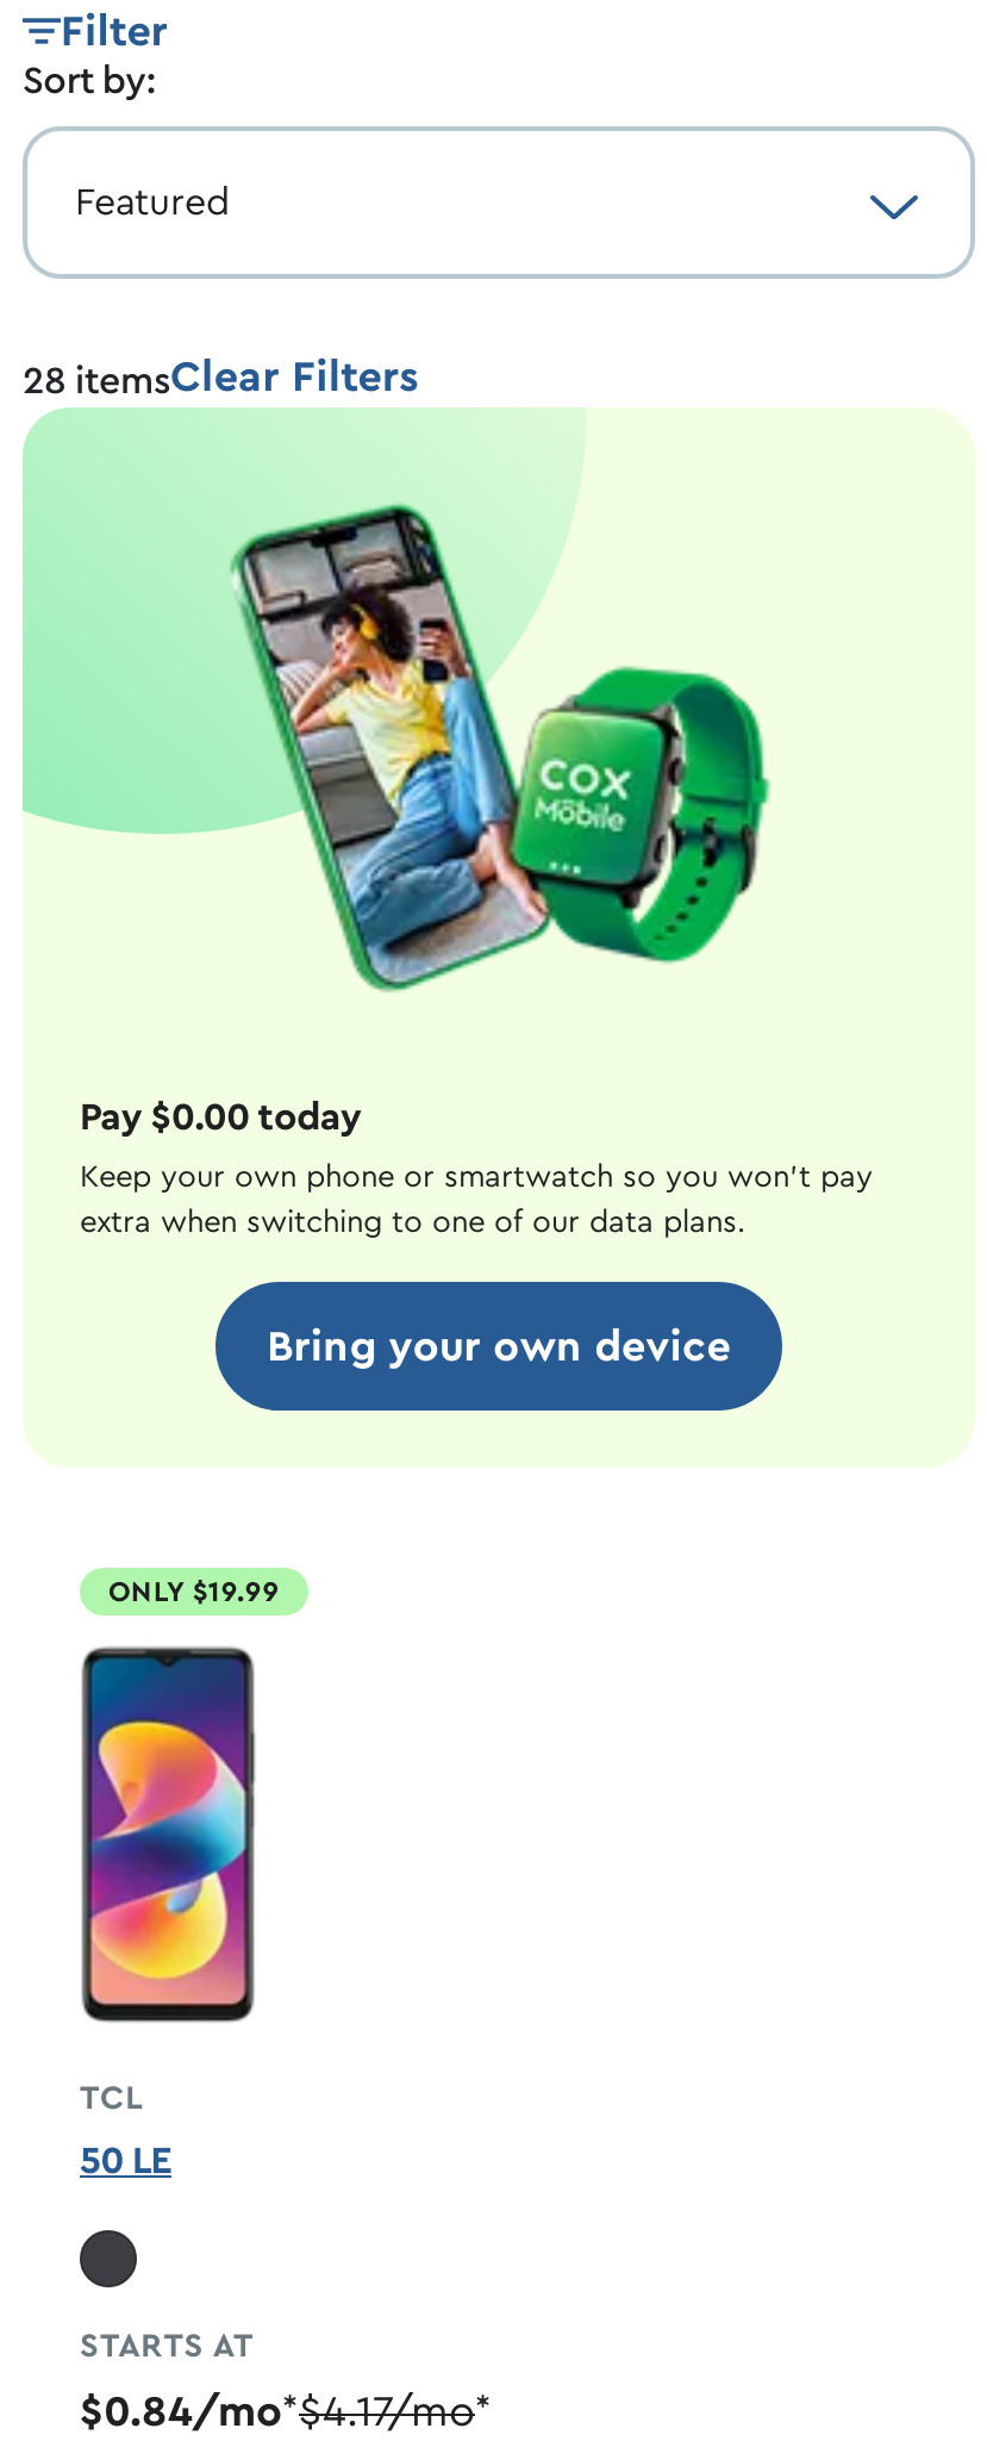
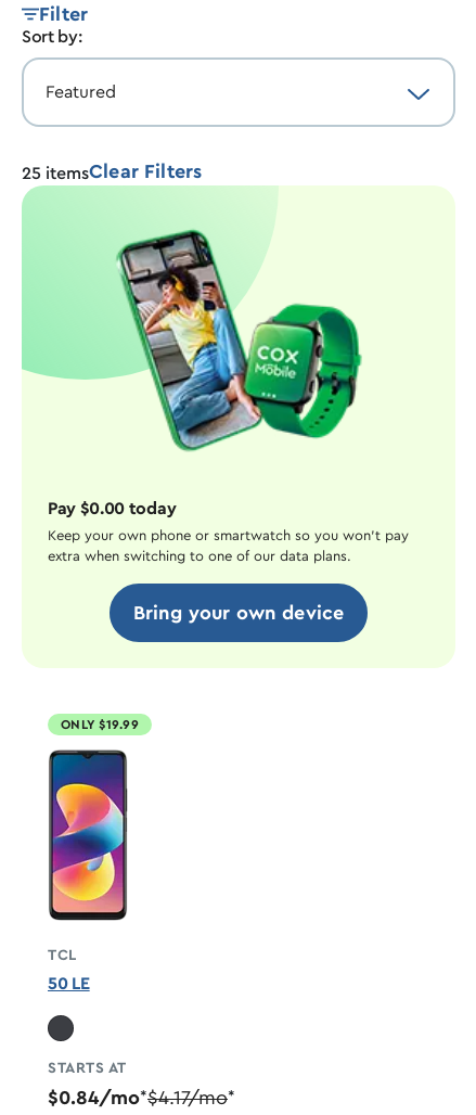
- 28 itemsClear Filters
+ 25 itemsClear Filters
